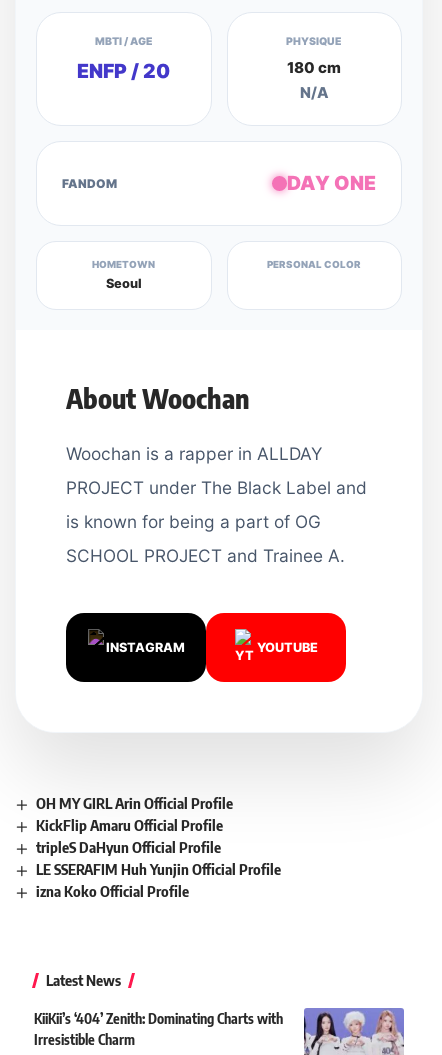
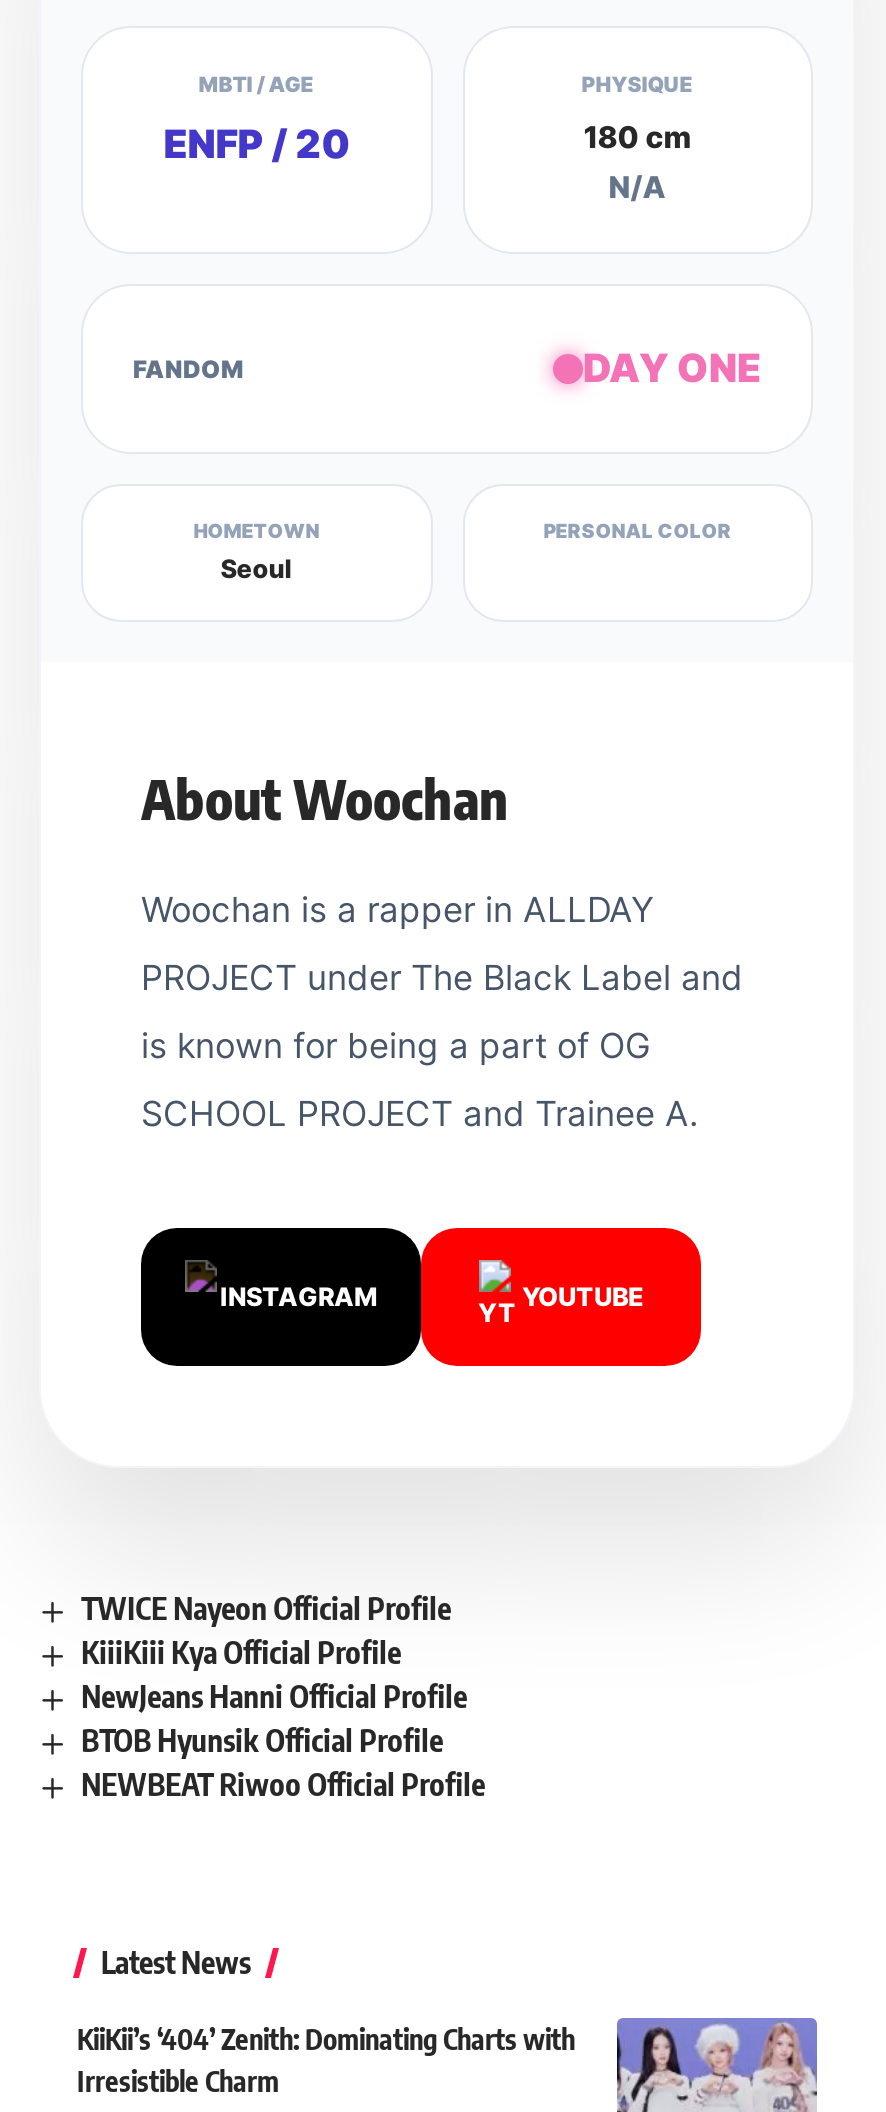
- OH MY GIRL Arin Official Profile
- KickFlip Amaru Official Profile
- tripleS DaHyun Official Profile
- LE SSERAFIM Huh Yunjin Official Profile
- izna Koko Official Profile
+ TWICE Nayeon Official Profile
+ KiiiKiii Kya Official Profile
+ NewJeans Hanni Official Profile
+ BTOB Hyunsik Official Profile
+ NEWBEAT Riwoo Official Profile
